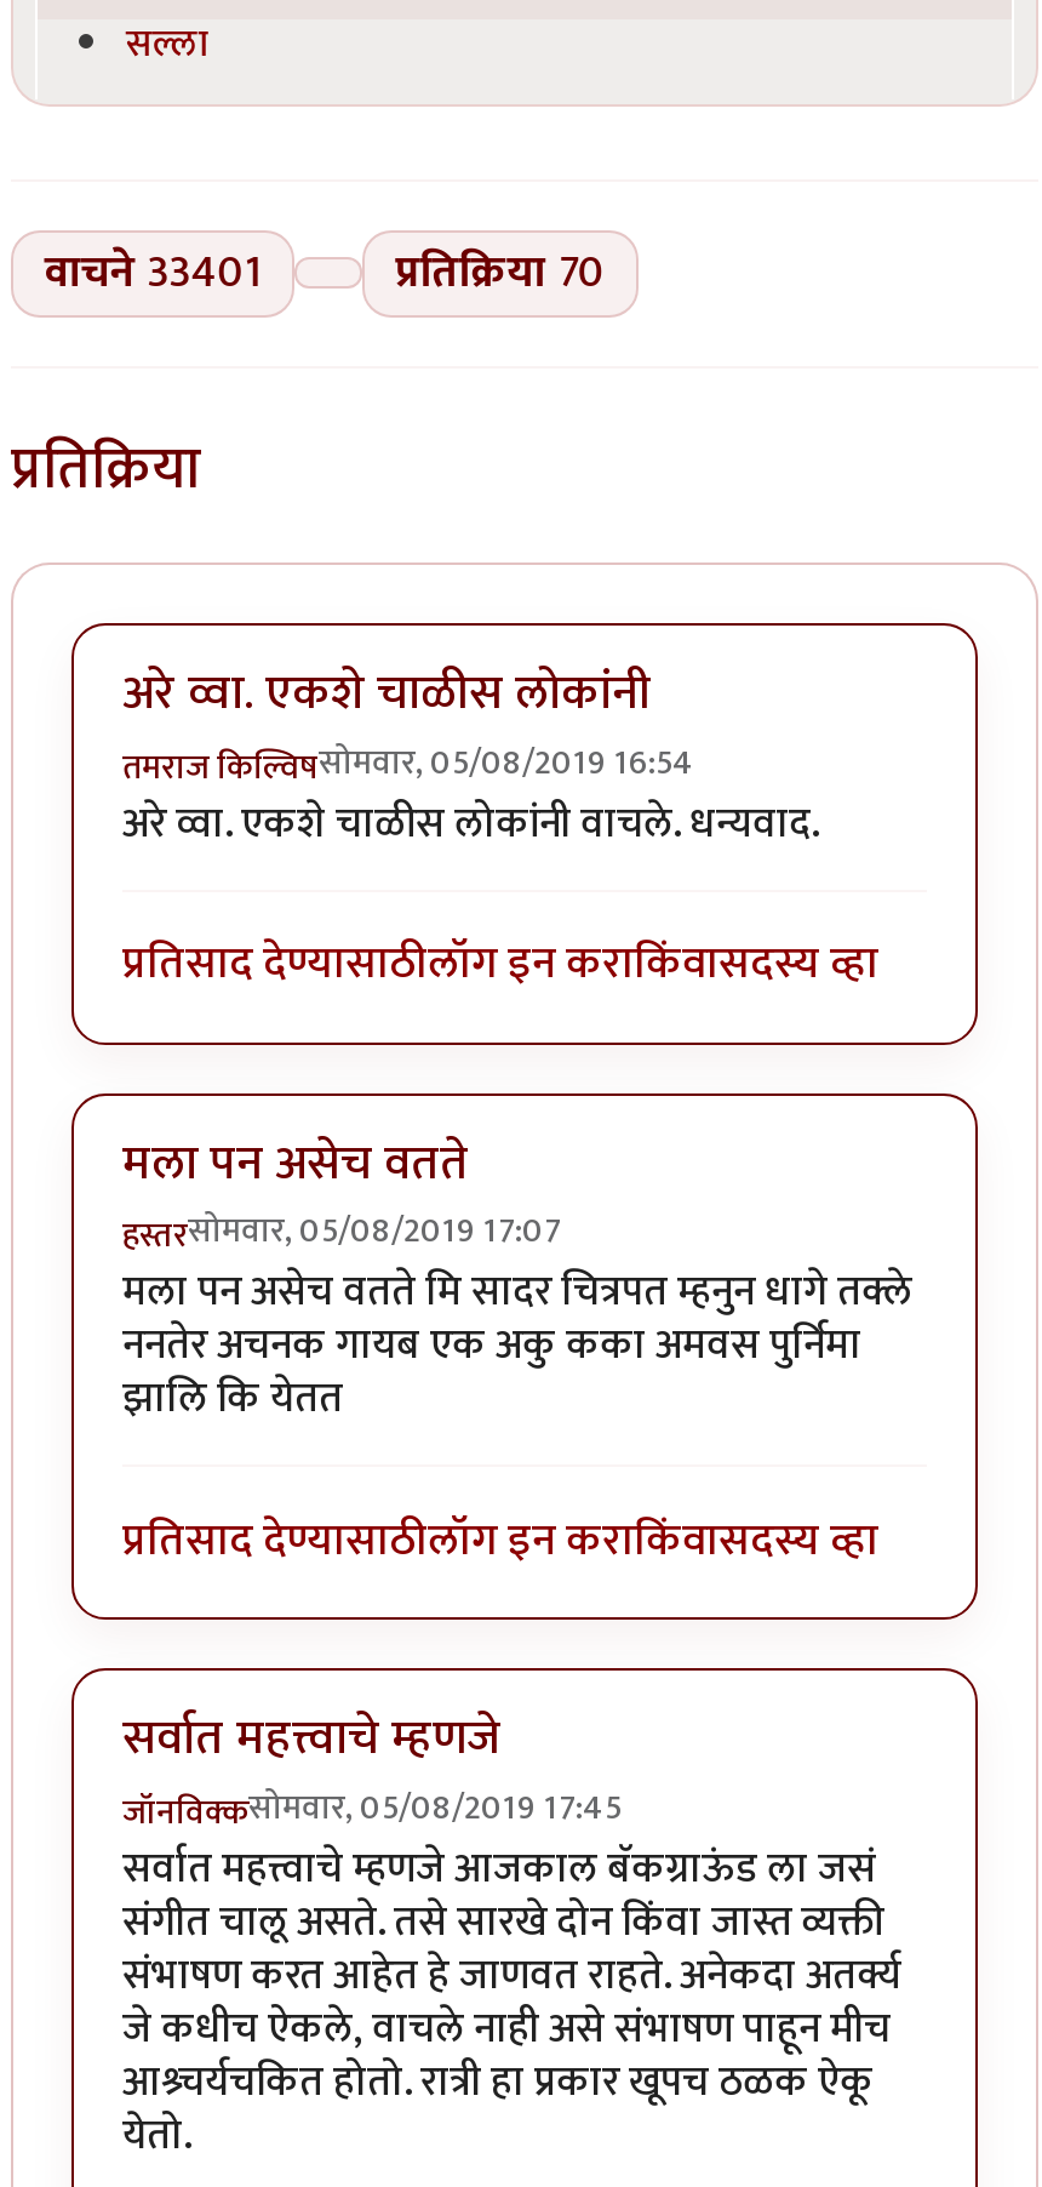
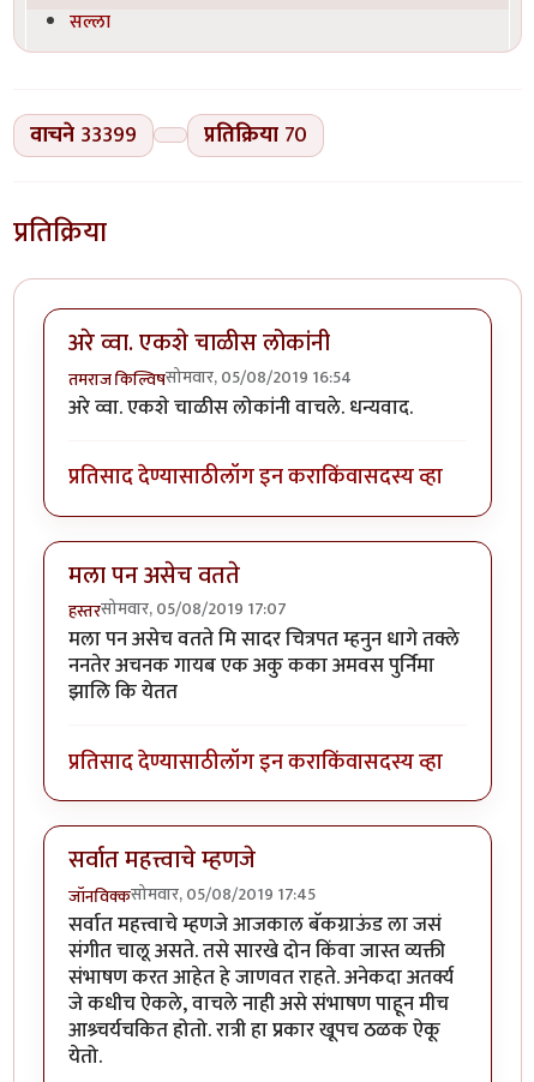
- वाचने 33401
+ वाचने 33399
